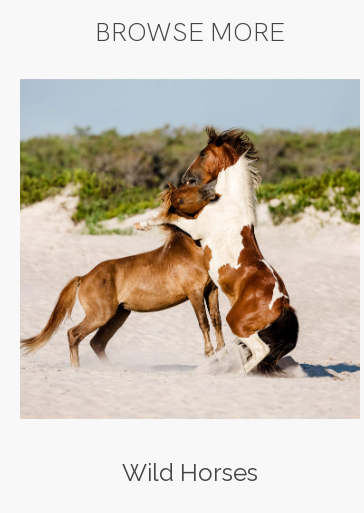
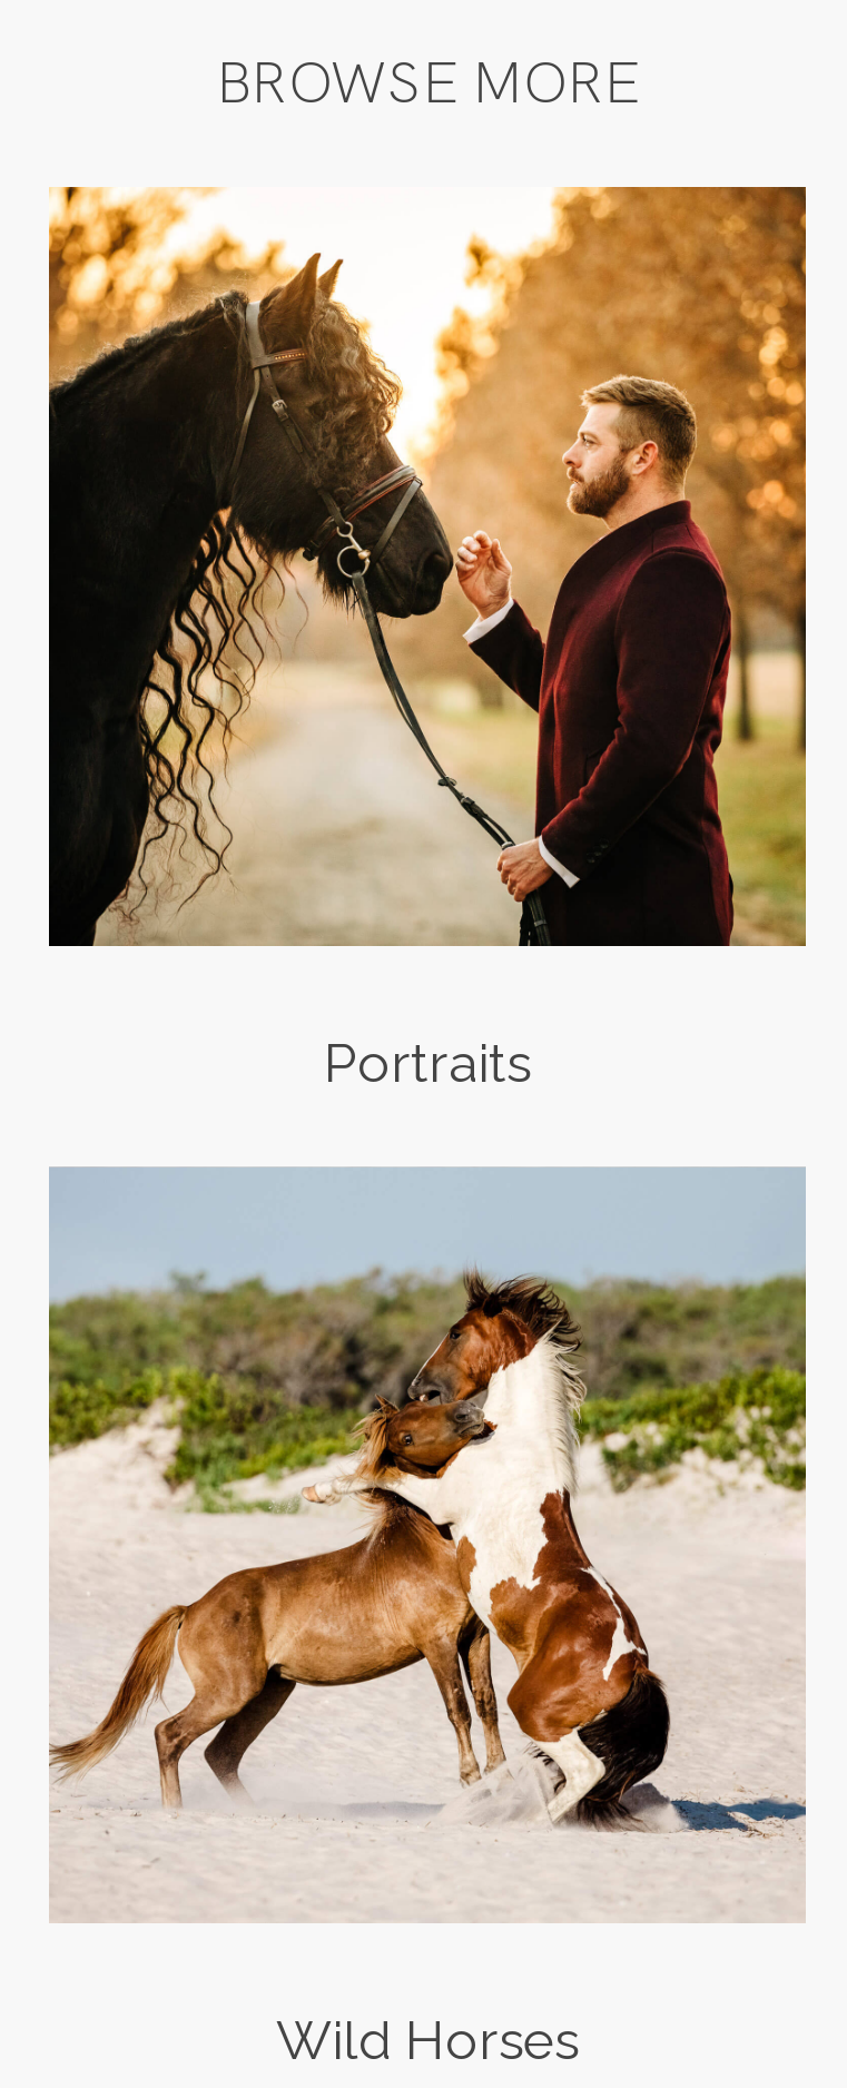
+ [image]
+ Portraits
